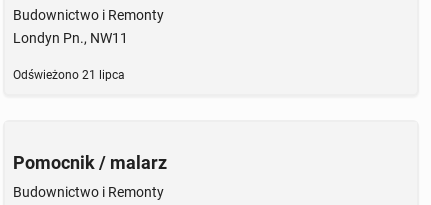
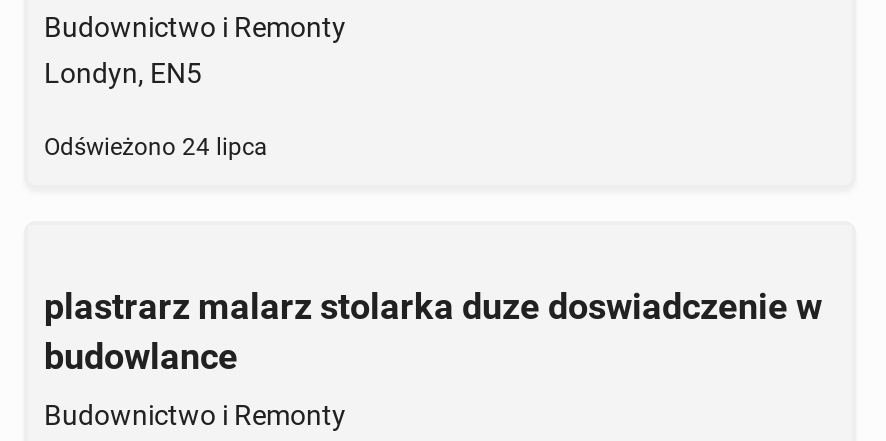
- Londyn Pn., NW11
+ Londyn, EN5

- Odświeżono 21 lipca
+ Odświeżono 24 lipca

- Pomocnik / malarz
+ plastrarz malarz stolarka duze doswiadczenie w
+ budowlance
